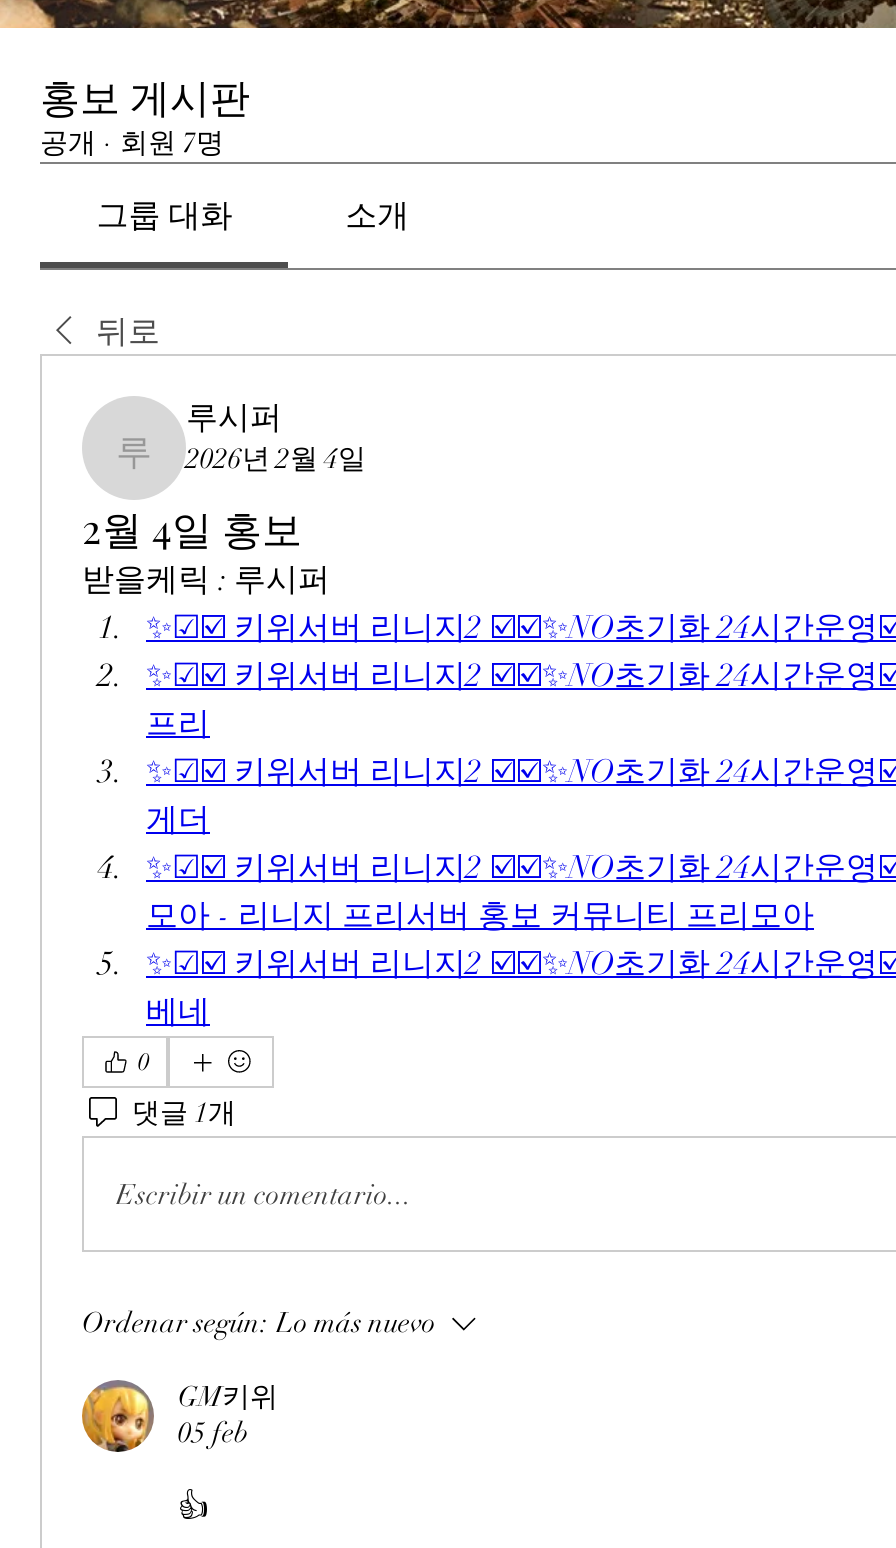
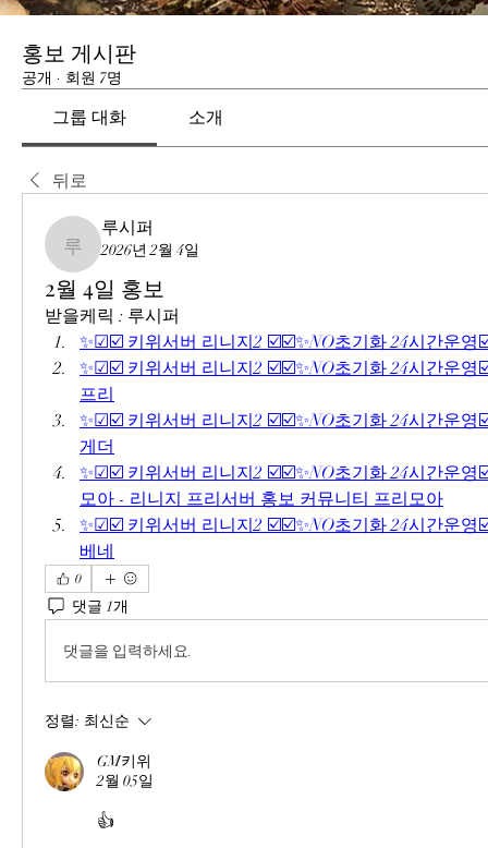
- Escribir un comentario...
+ 댓글을 입력하세요.

- Ordenar según: Lo más nuevo
+ 정렬: 최신순

- 05 feb
+ 2월 05일
